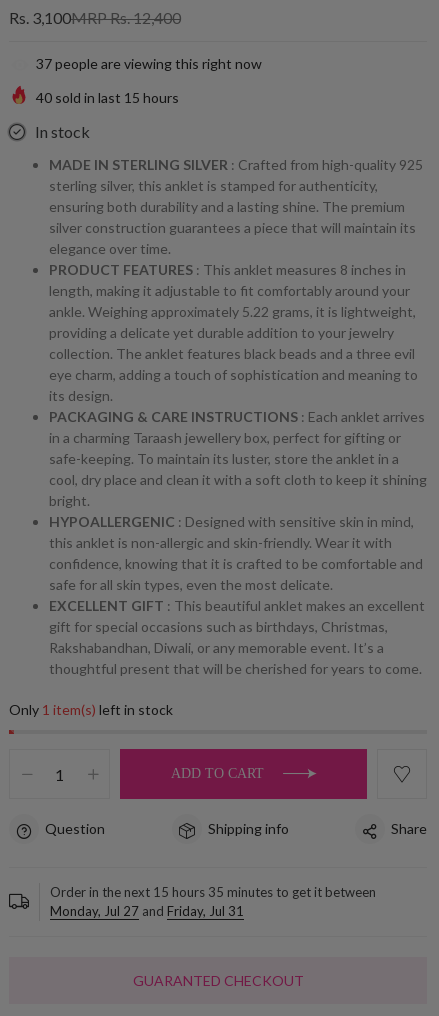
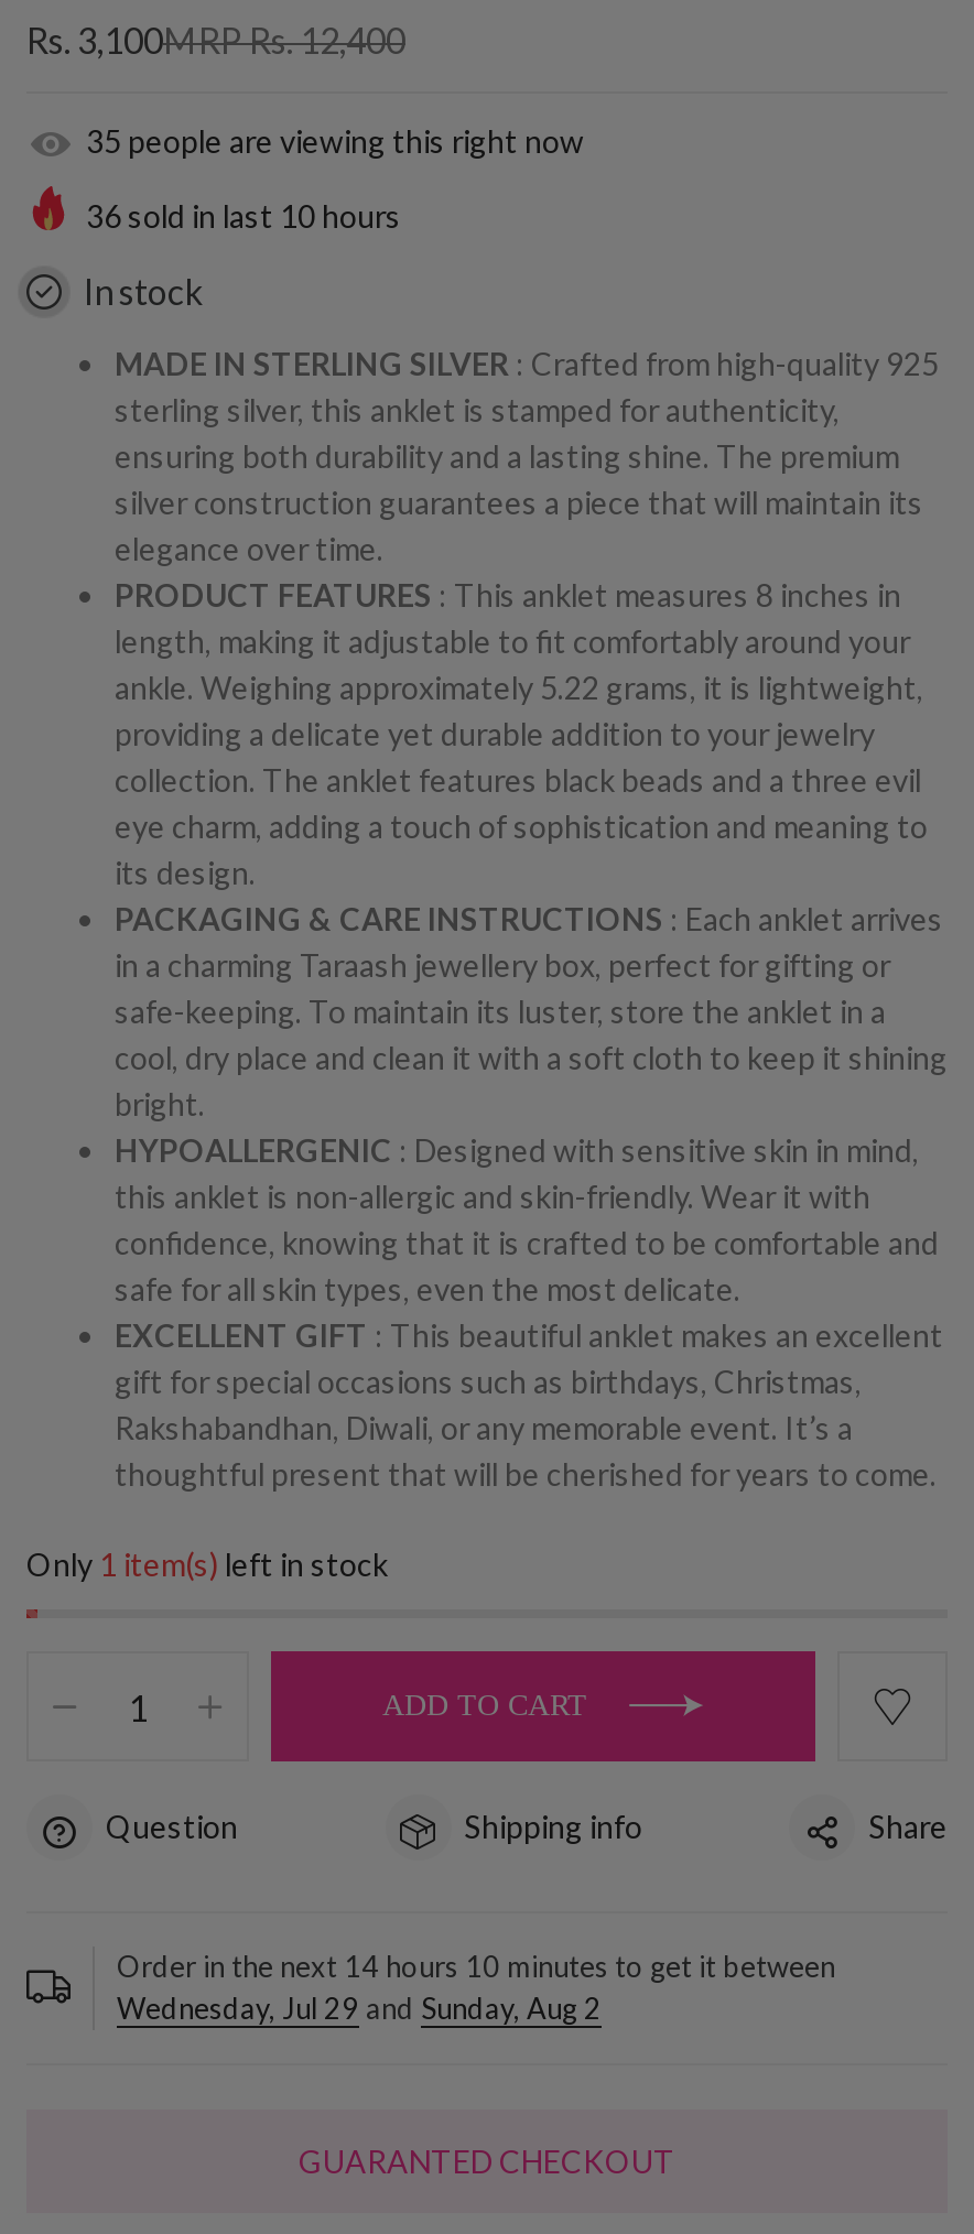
- 37 people are viewing this right now
+ 35 people are viewing this right now

- 40 sold in last 15 hours
+ 36 sold in last 10 hours

- Order in the next 15 hours 35 minutes to get it between
+ Order in the next 14 hours 10 minutes to get it between

- Monday, Jul 27 and Friday, Jul 31
+ Wednesday, Jul 29 and Sunday, Aug 2
